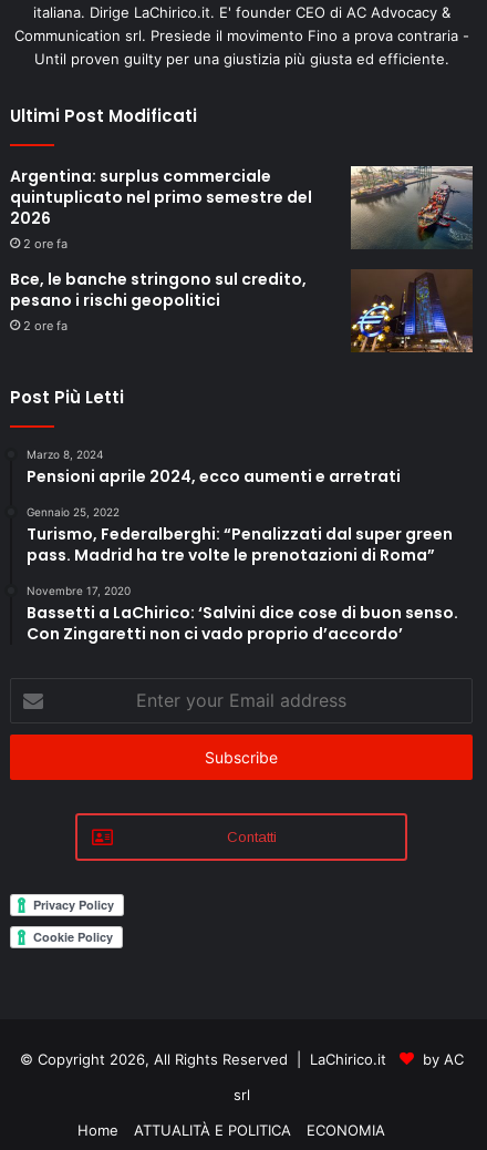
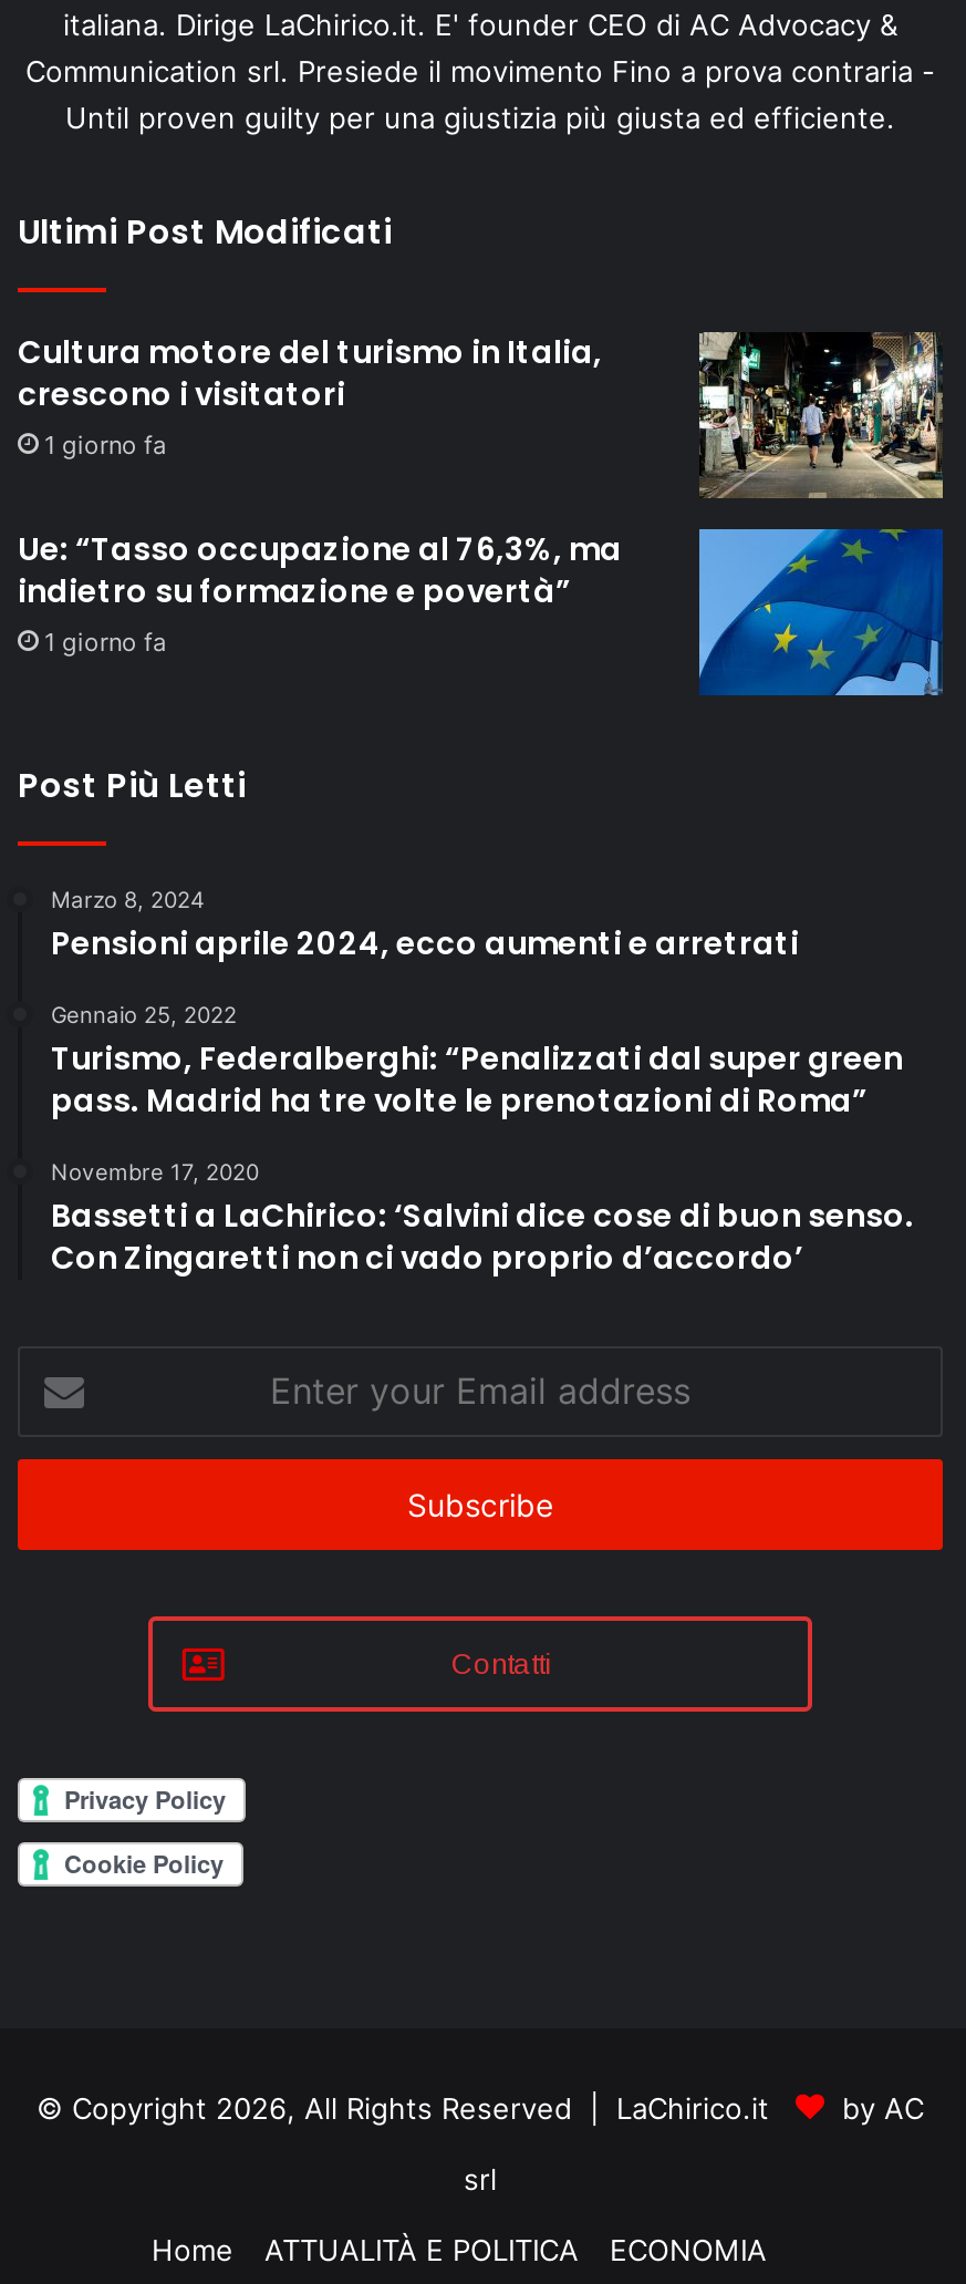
- Argentina: surplus commerciale
- quintuplicato nel primo semestre del
- 2026
- 2 ore fa
+ Cultura motore del turismo in Italia,
+ crescono i visitatori
+ 1 giorno fa

- [image]
+ [image]

- [image]
- Bce, le banche stringono sul credito,
- pesano i rischi geopolitici
- 2 ore fa
+ [image]
+ Ue: “Tasso occupazione al 76,3%, ma
+ indietro su formazione e povertà”
+ 1 giorno fa
